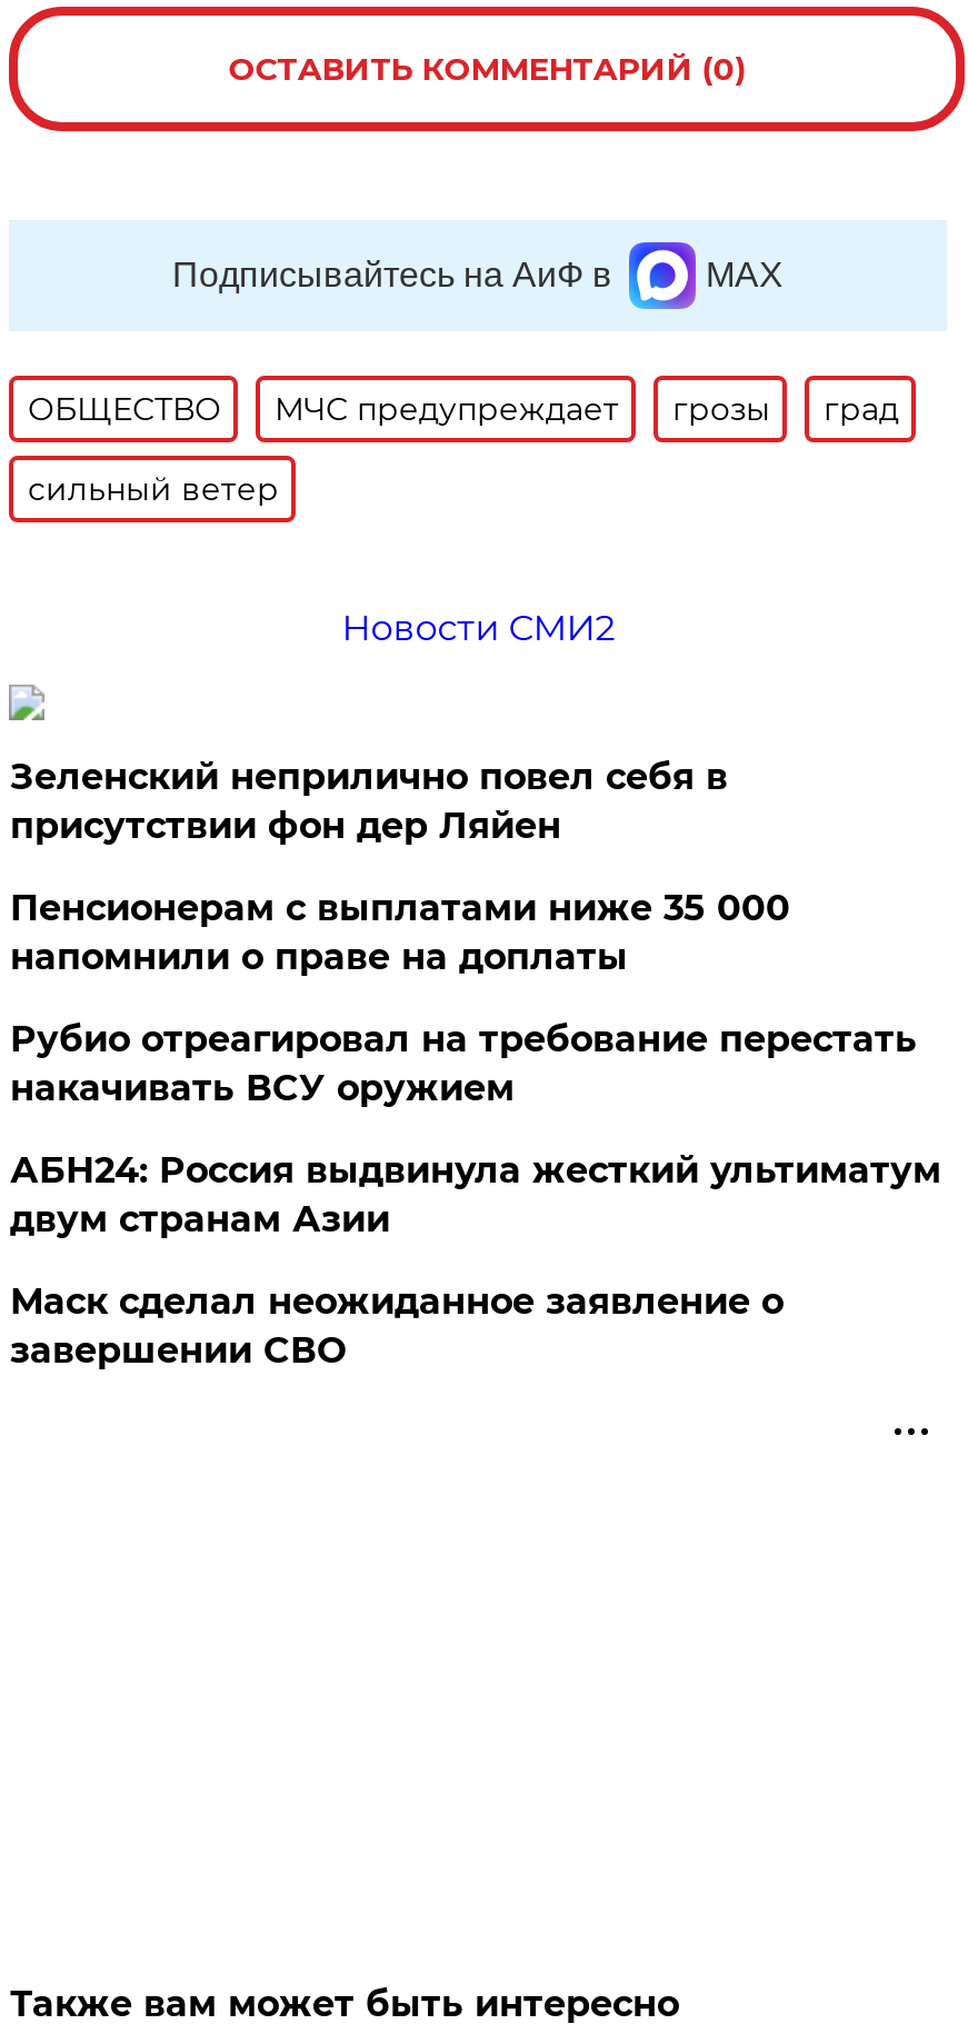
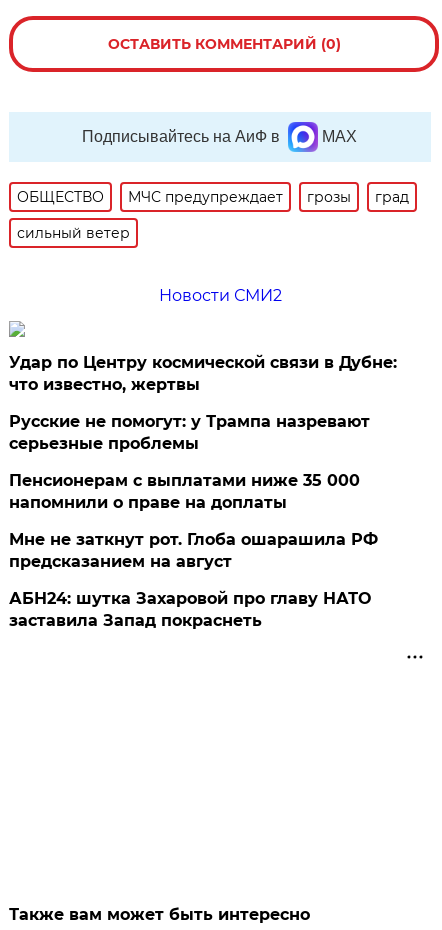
- Зеленский неприлично повел cебя в
- присутствии фон дер Ляйен
+ Удар по Центру космической связи в Дубне:
+ что известно, жертвы
+ Русские не помогут: у Трампа назревают
+ серьезные проблемы

moved down: Пенсионерам с выплатами ниже 35 000 | напомнили о праве на доплаты

- Рубио отреагировал на требование перестать
- накачивать ВСУ оружием
- АБН24: Россия выдвинула жесткий ультиматум
- двум странам Азии
- Маск сделал неожиданное заявление о
- завершении СВО
+ Мне не заткнут рот. Глоба ошарашила РФ
+ предсказанием на август
+ АБН24: шутка Захаровой про главу НАТО
+ заставила Запад покраснеть
